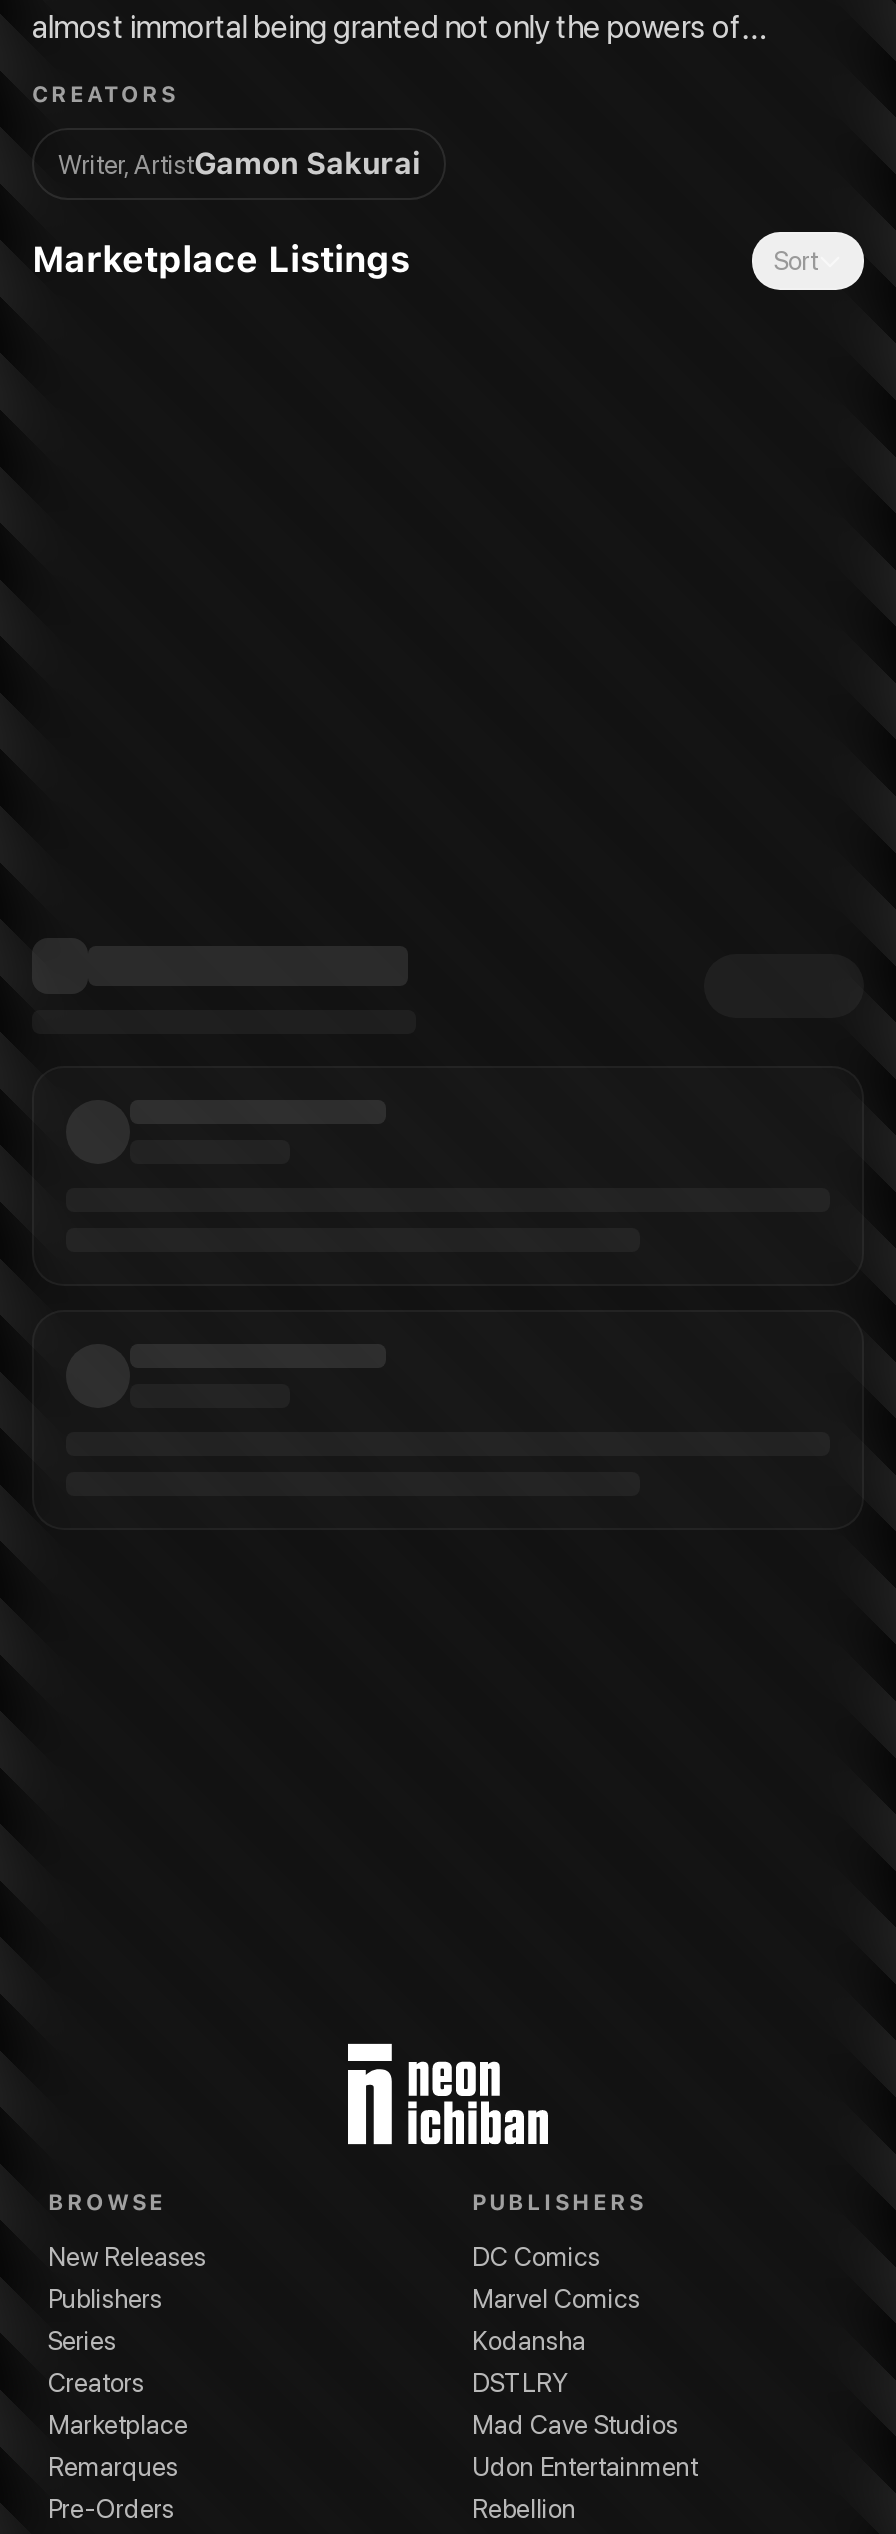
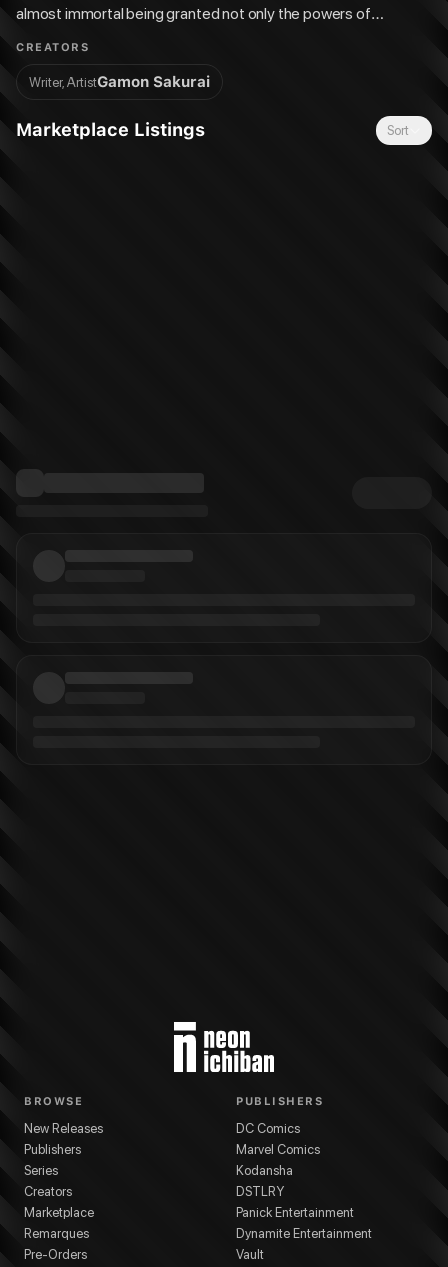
- Mad Cave Studios
- Udon Entertainment
- Rebellion
+ Panick Entertainment
+ Dynamite Entertainment
+ Vault
